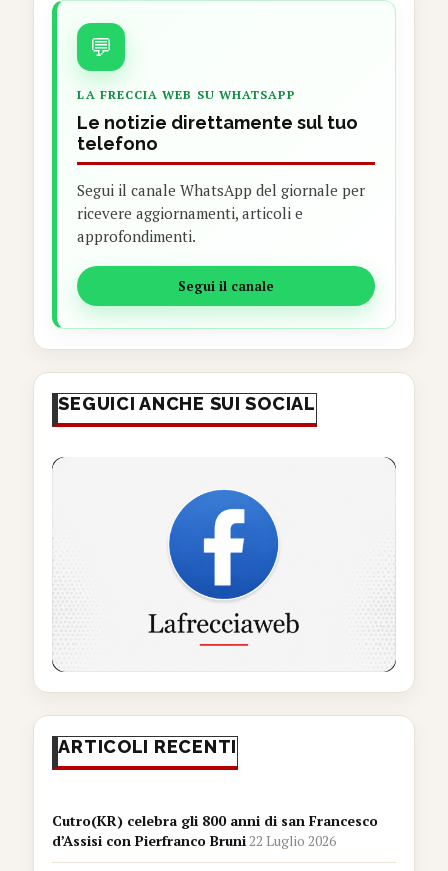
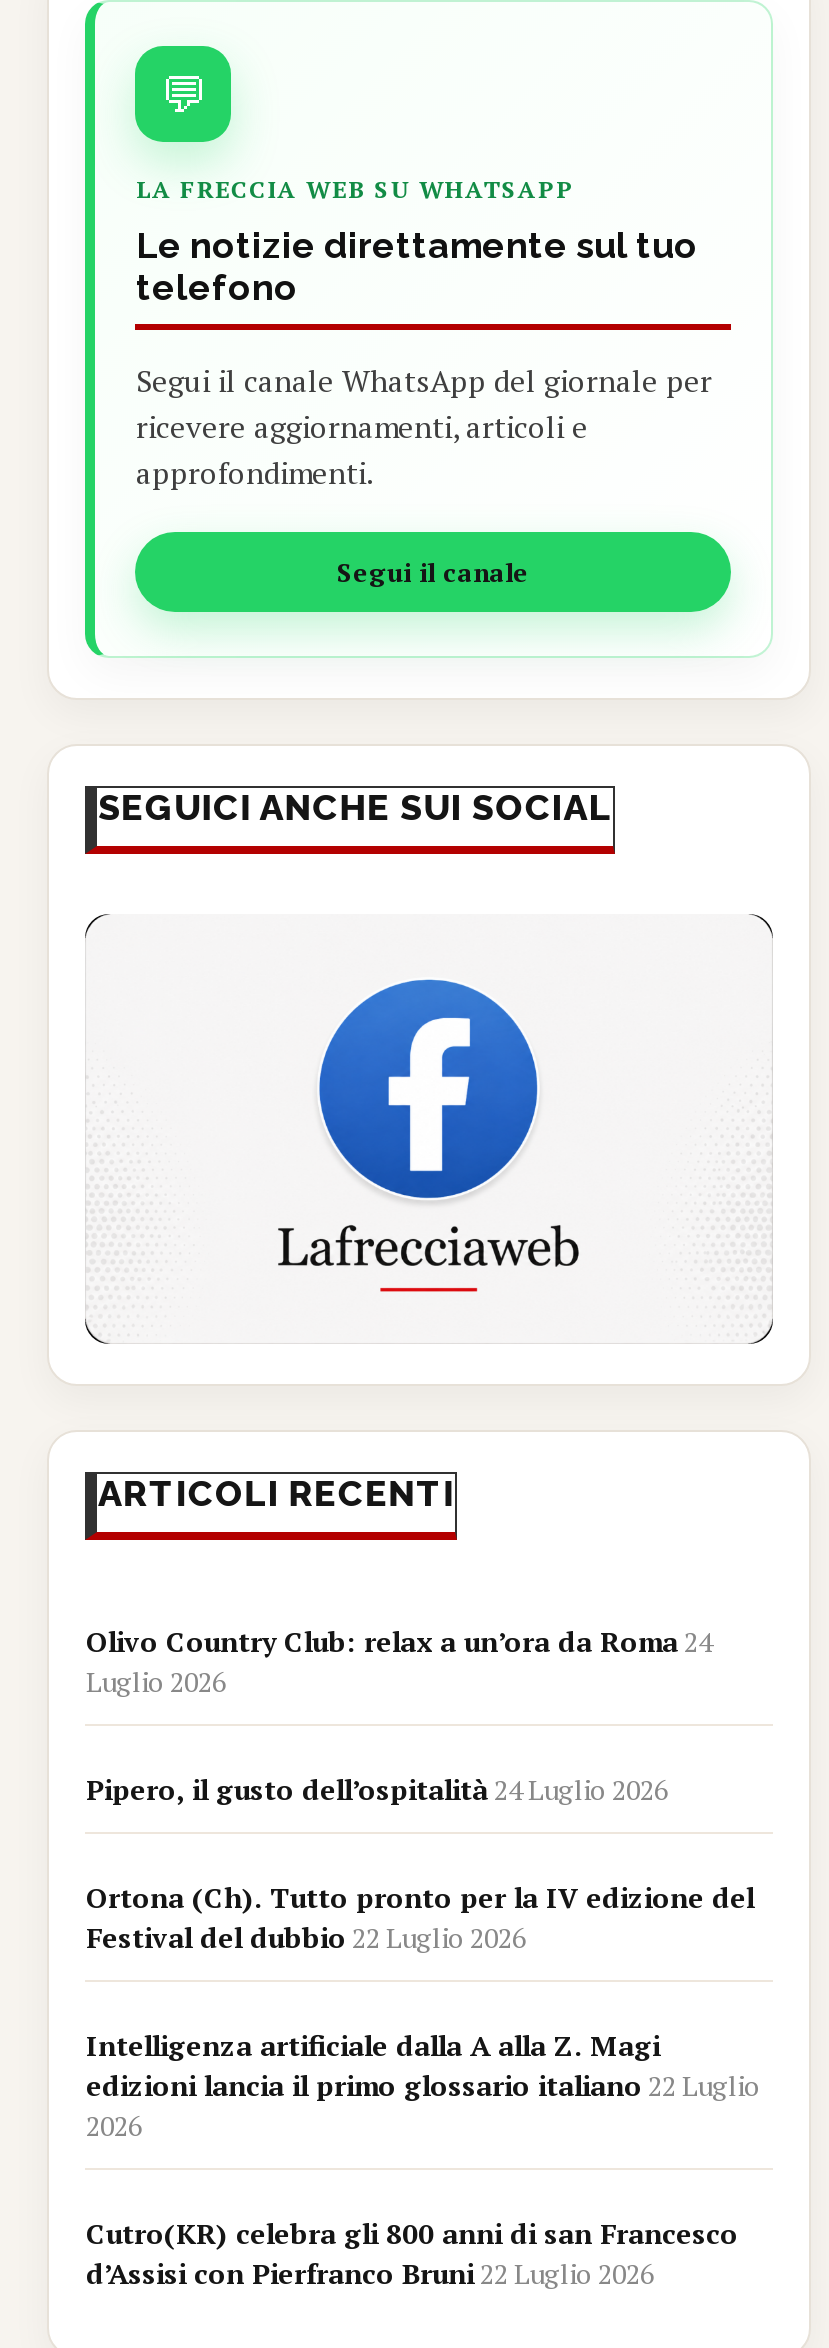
+ Olivo Country Club: relax a un’ora da Roma 24
+ Luglio 2026
+ Pipero, il gusto dell’ospitalità 24 Luglio 2026
+ Ortona (Ch). Tutto pronto per la IV edizione del
+ Festival del dubbio 22 Luglio 2026
+ Intelligenza artificiale dalla A alla Z. Magi
+ edizioni lancia il primo glossario italiano 22 Luglio
+ 2026
